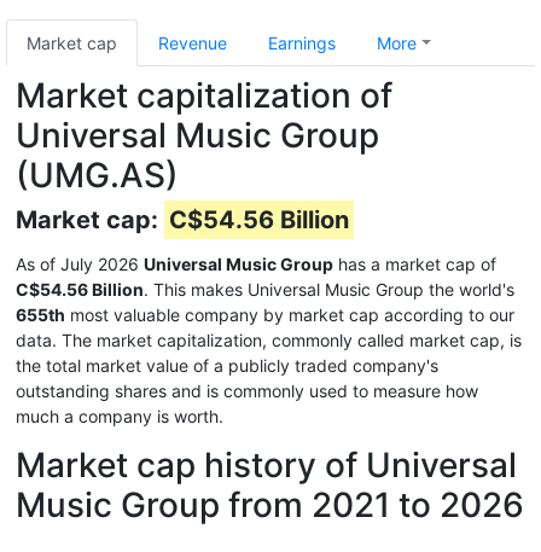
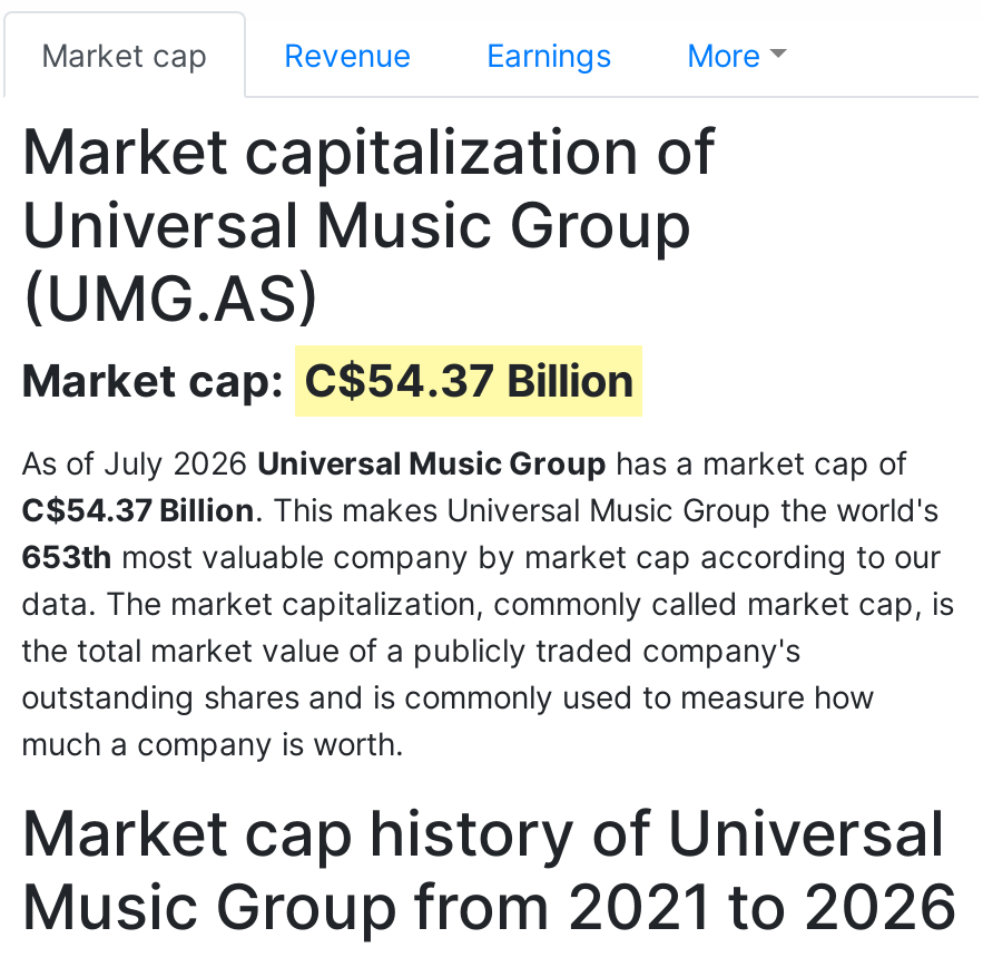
- Market cap: C$54.56 Billion
+ Market cap: C$54.37 Billion

- C$54.56 Billion. This makes Universal Music Group the world's
+ C$54.37 Billion. This makes Universal Music Group the world's

- 655th most valuable company by market cap according to our
+ 653th most valuable company by market cap according to our
